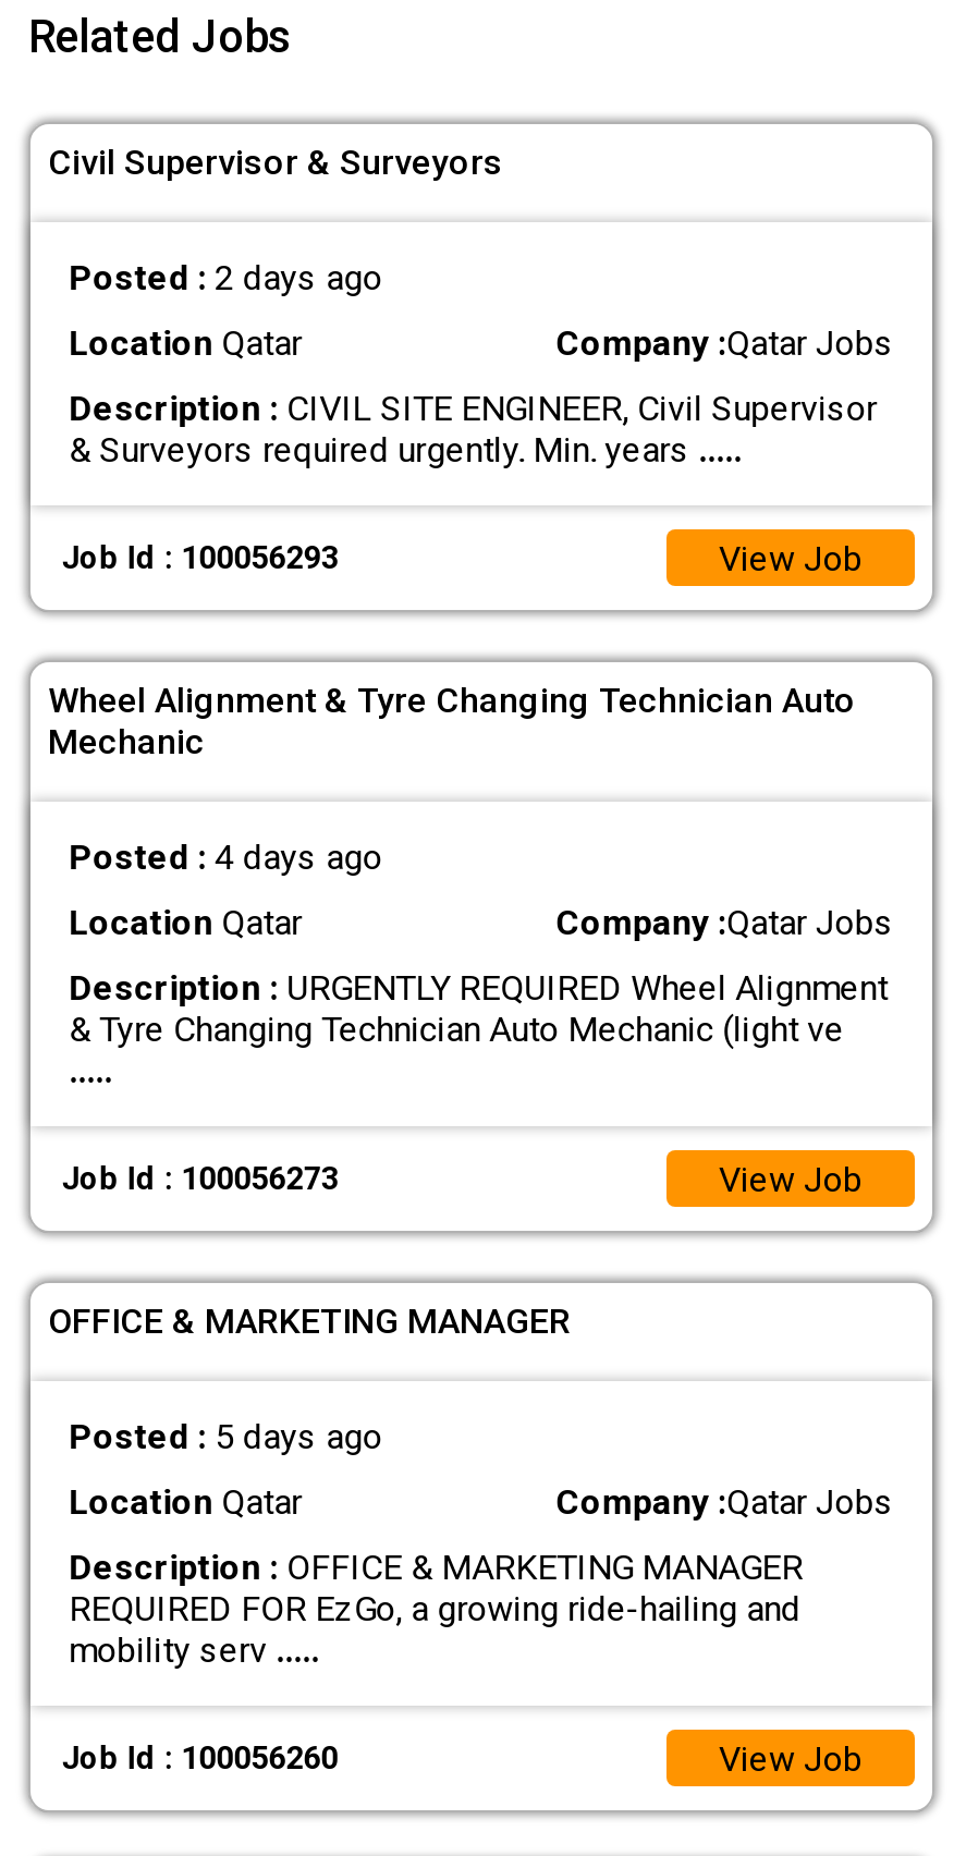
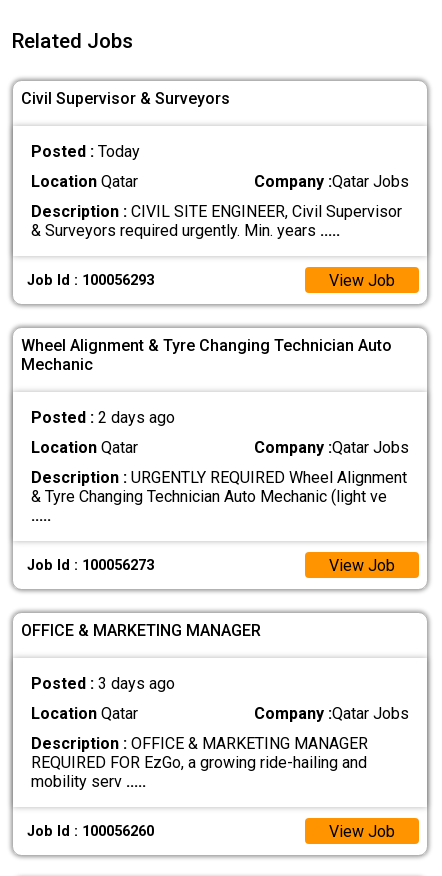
+ Posted : Today

moved down: Posted : 2 days ago

- Posted : 4 days ago

- Posted : 5 days ago
+ Posted : 3 days ago
